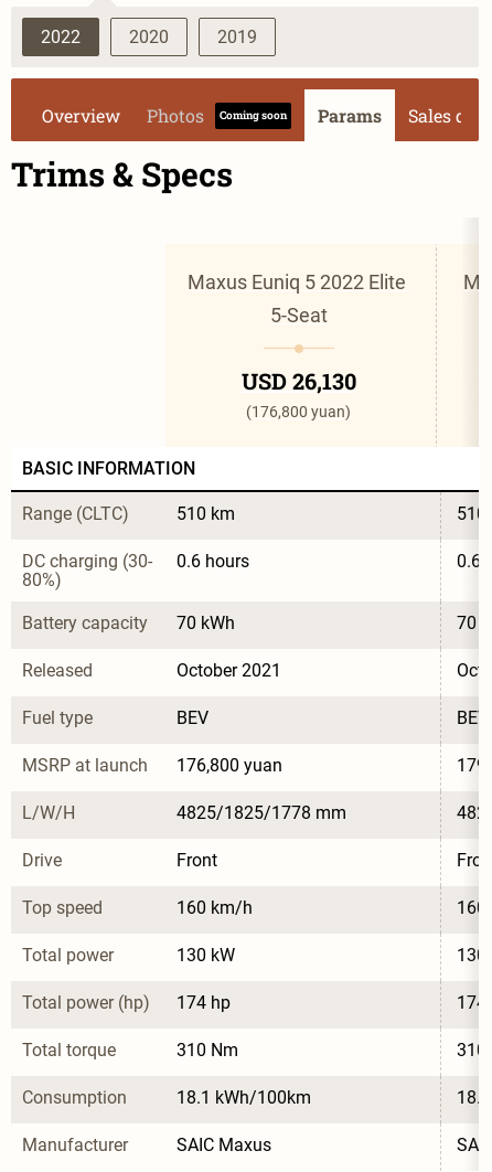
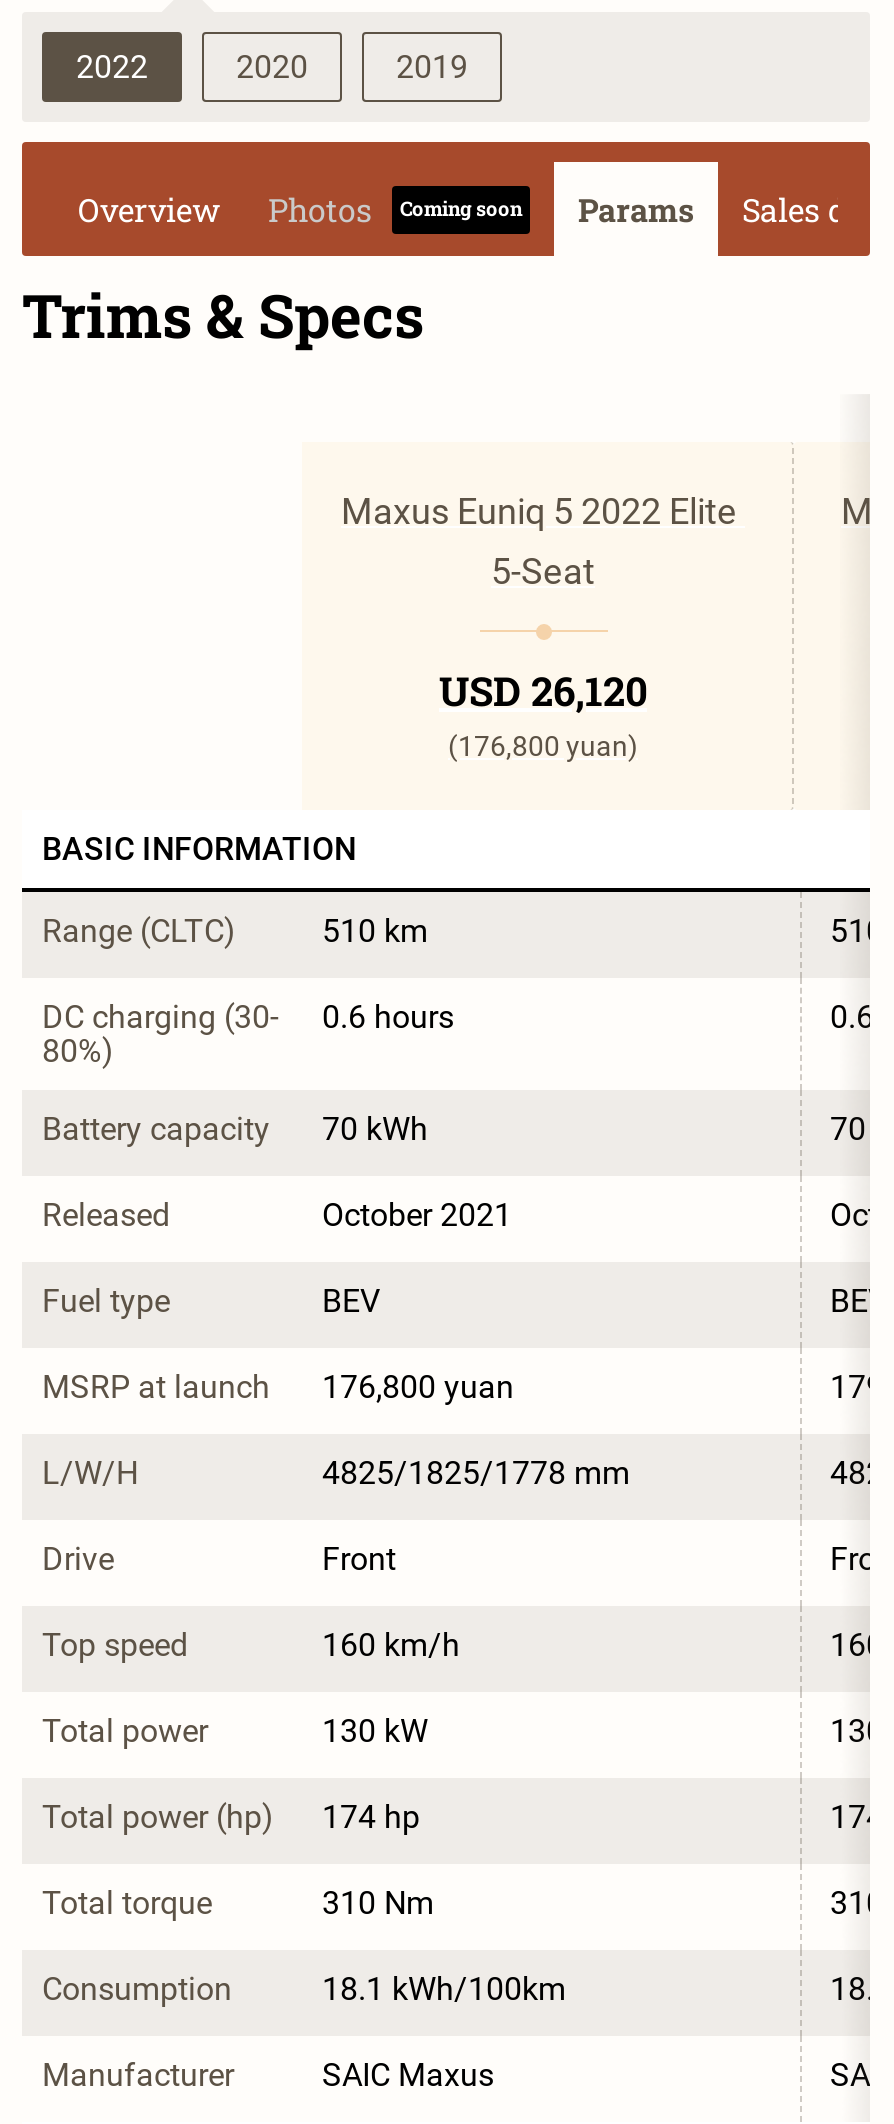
- USD 26,130
+ USD 26,120
